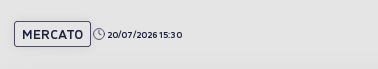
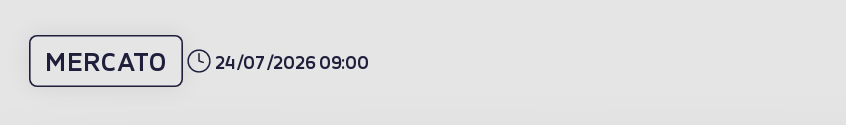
- 20/07/2026 15:30
+ 24/07/2026 09:00
